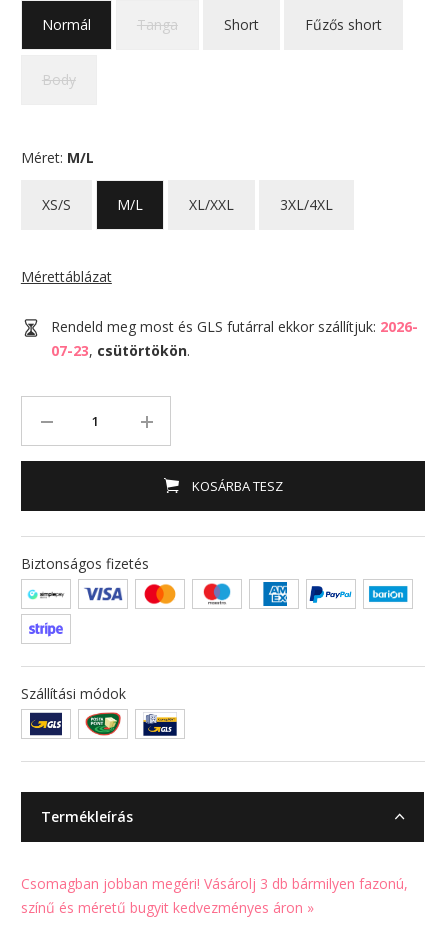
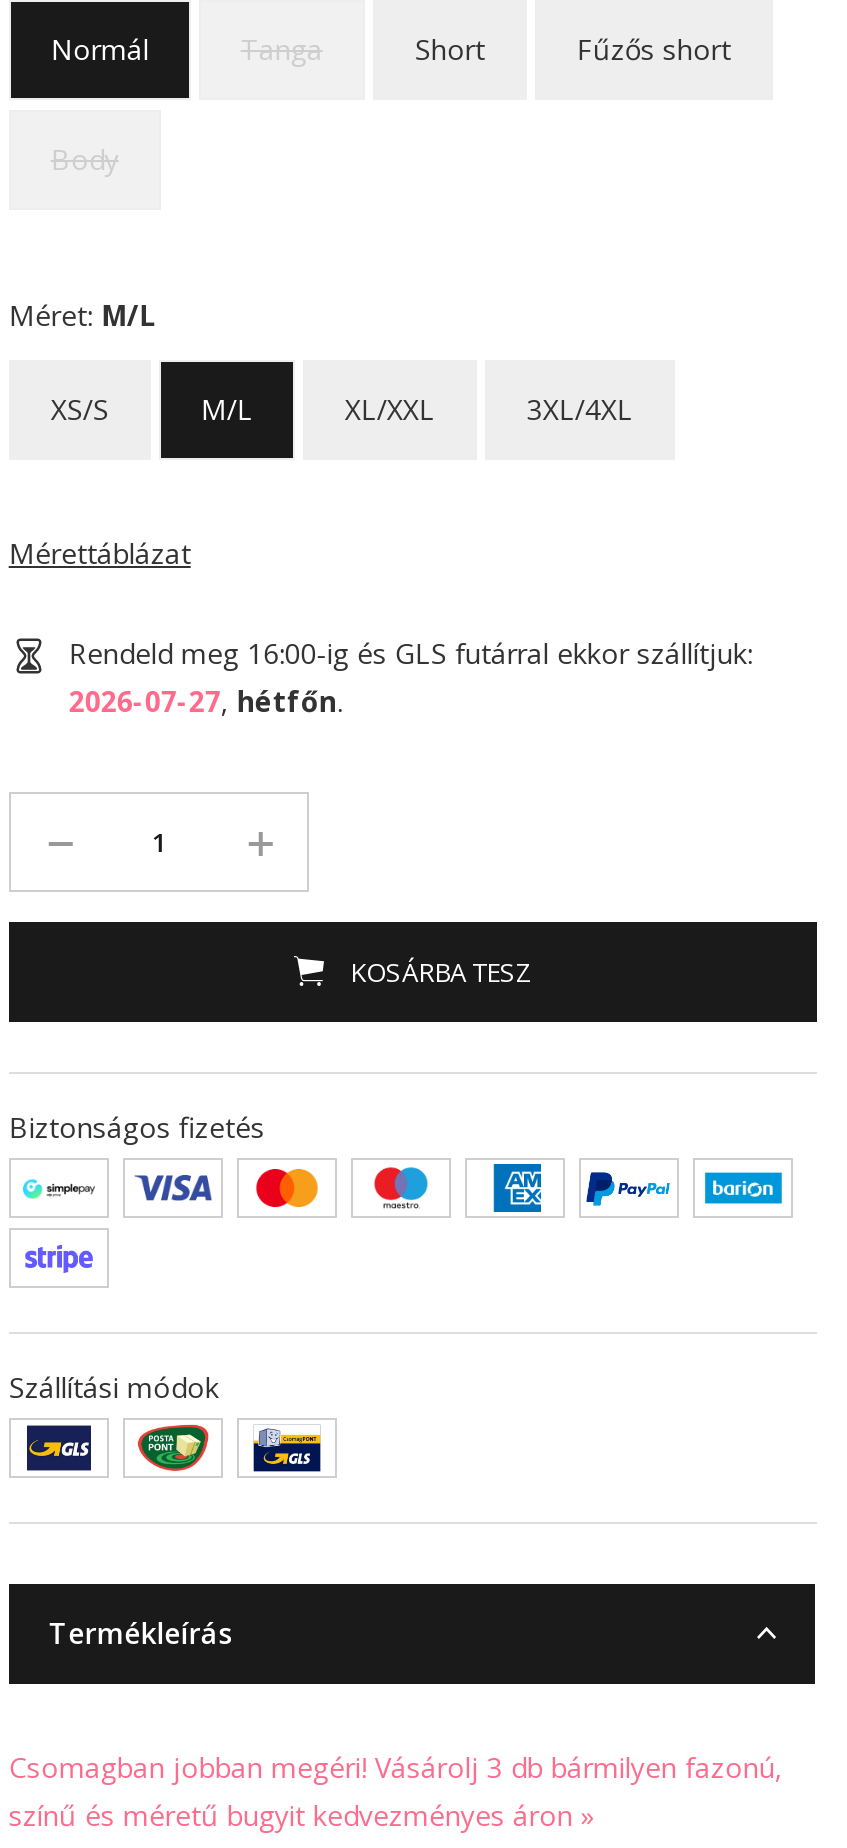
- Rendeld meg most és GLS futárral ekkor szállítjuk: 2026-
- 07-23, csütörtökön.
+ Rendeld meg 16:00-ig és GLS futárral ekkor szállítjuk:
+ 2026-07-27, hétfőn.
